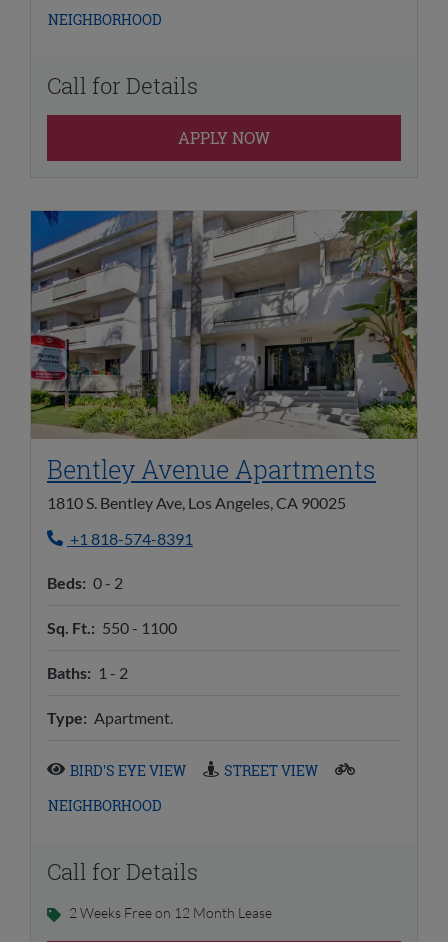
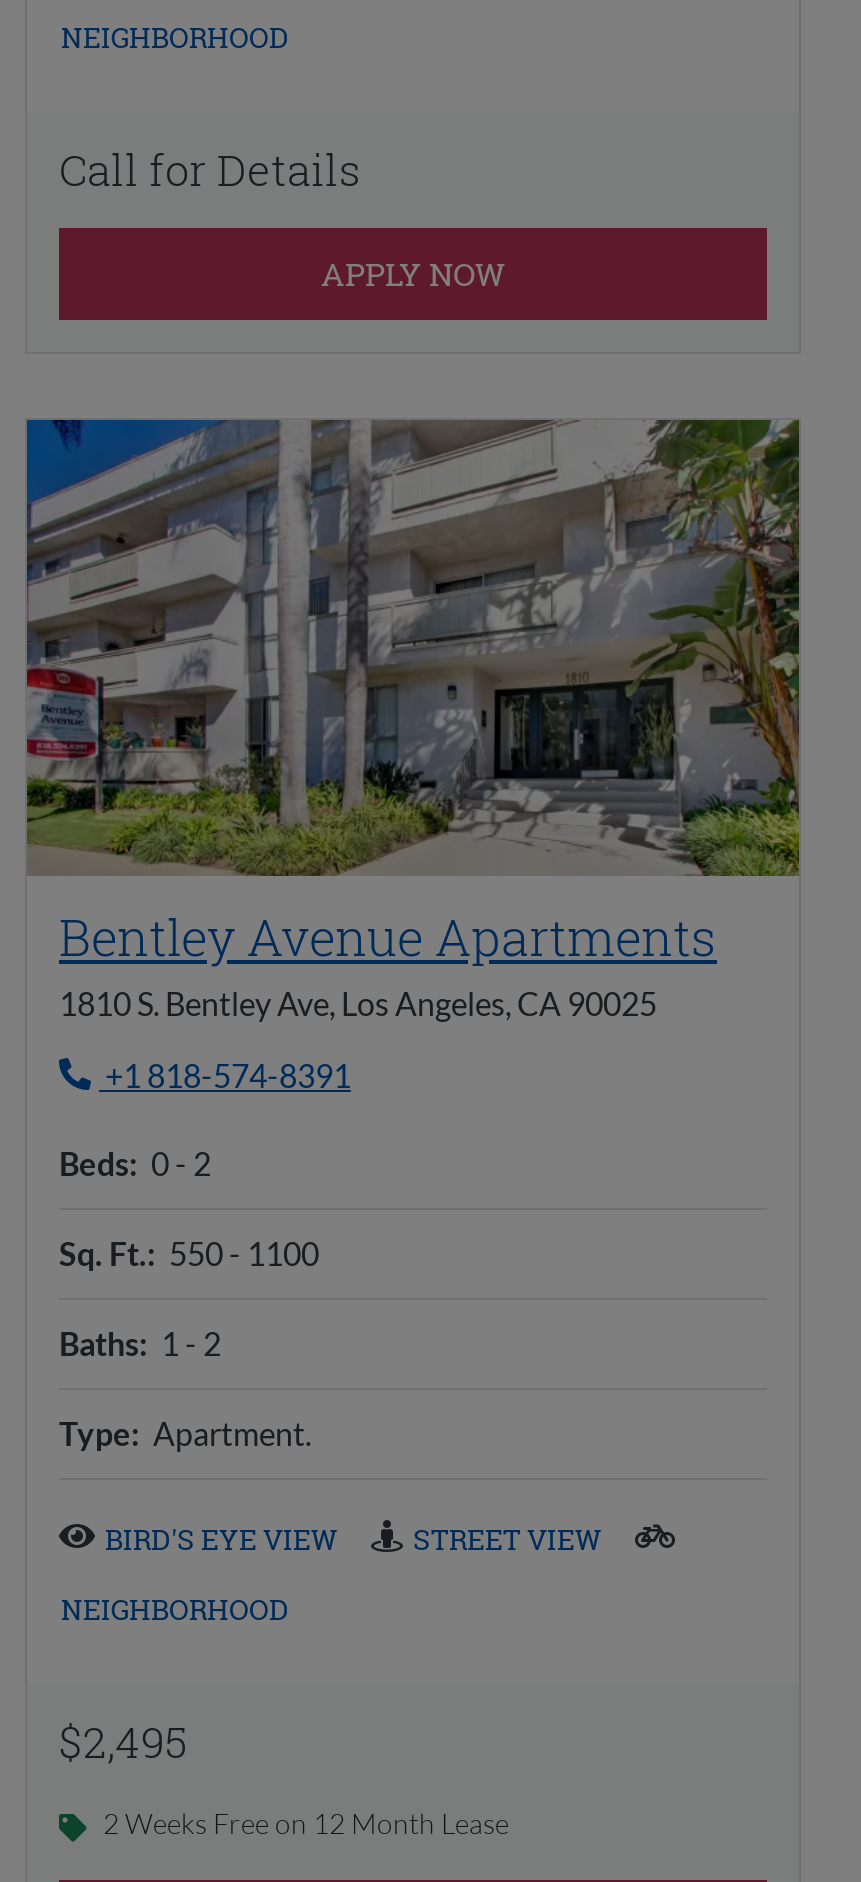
- Call for Details
+ $2,495
